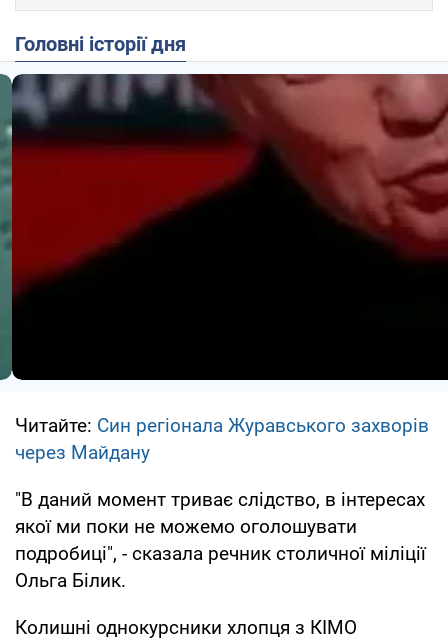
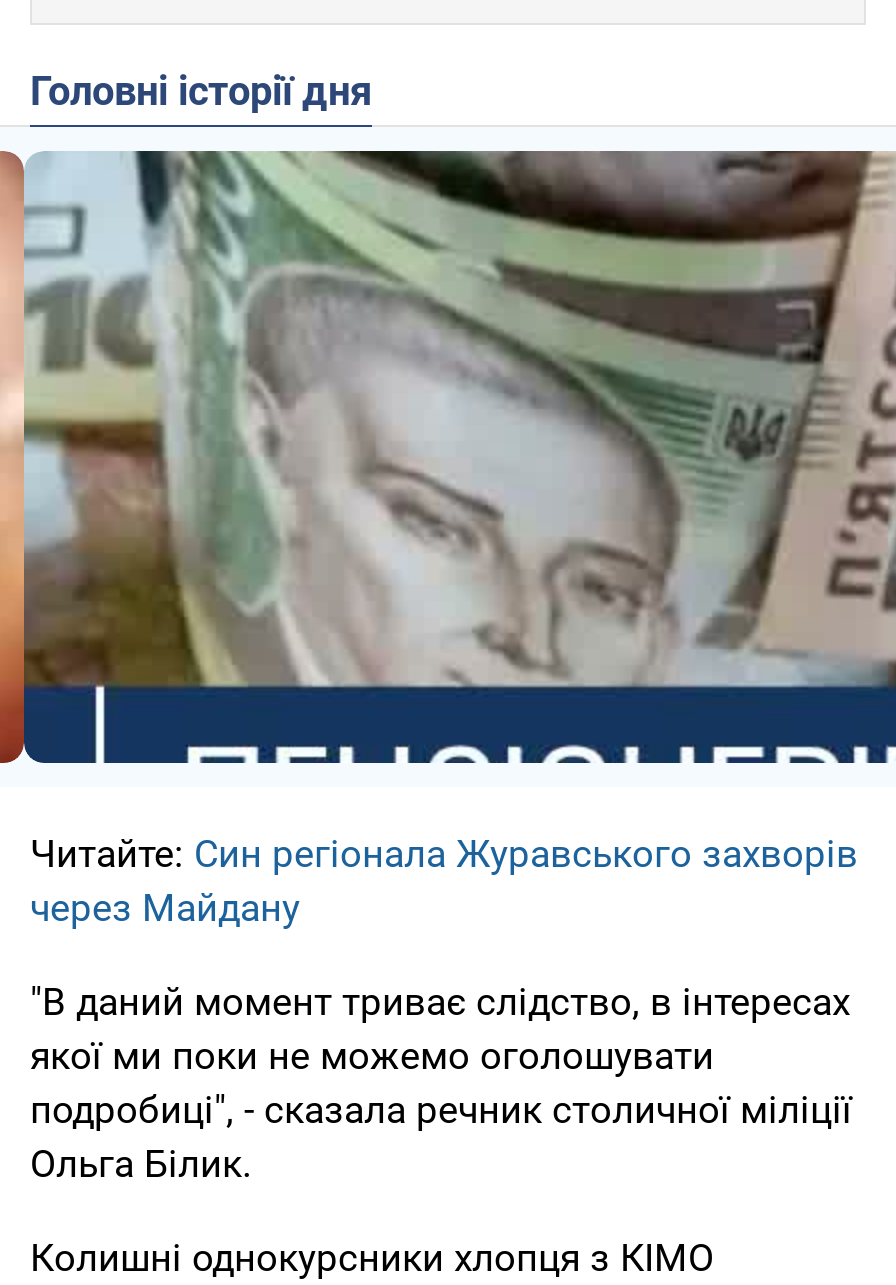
- [image]
+ [image]
